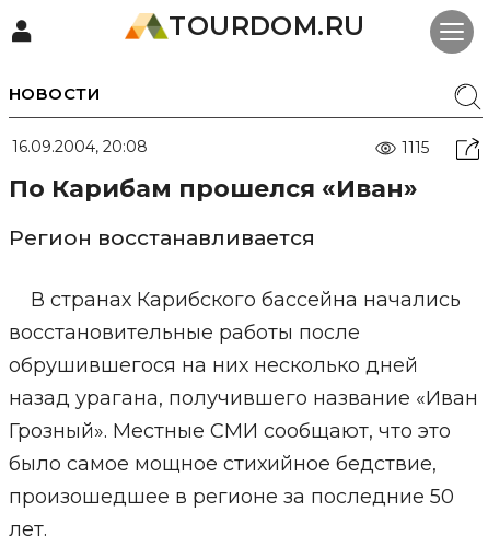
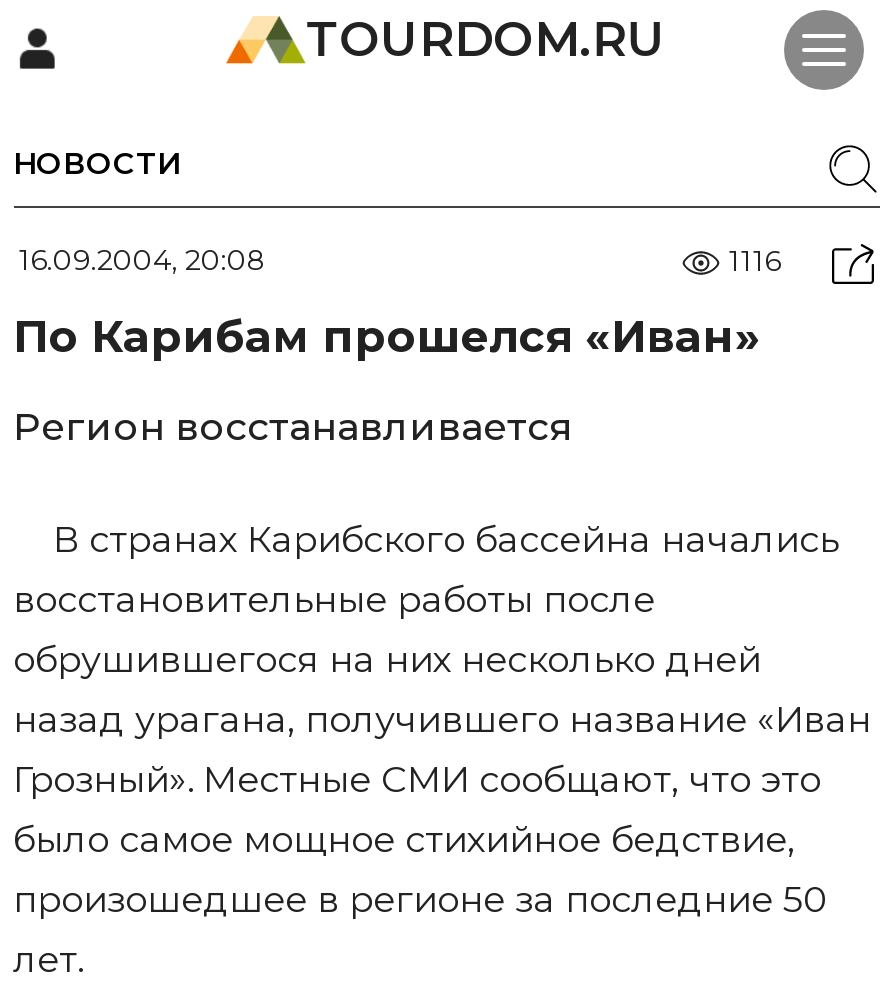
- 1115
+ 1116
